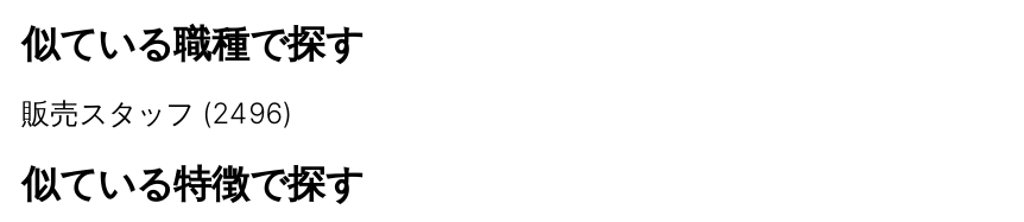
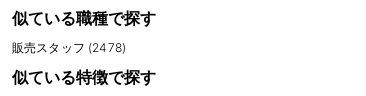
- 販売スタッフ (2496)
+ 販売スタッフ (2478)
